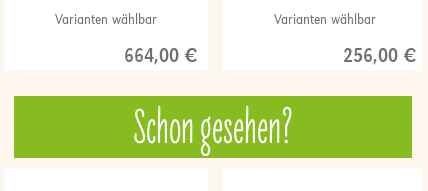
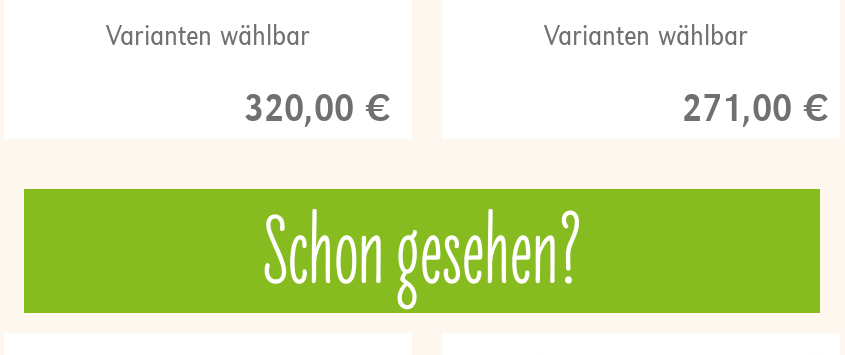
- 664,00 €
+ 320,00 €

- 256,00 €
+ 271,00 €
